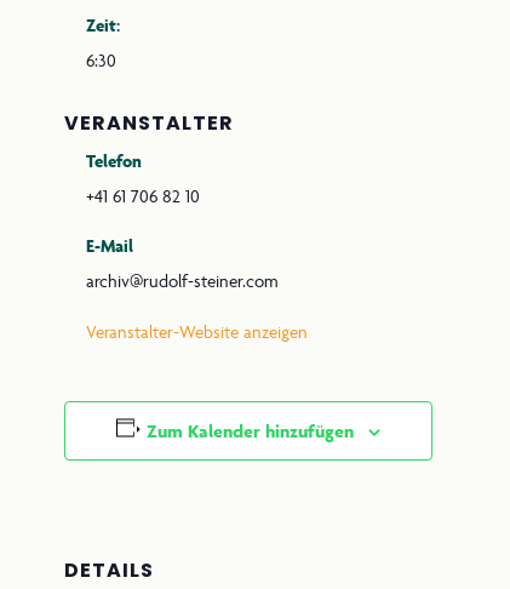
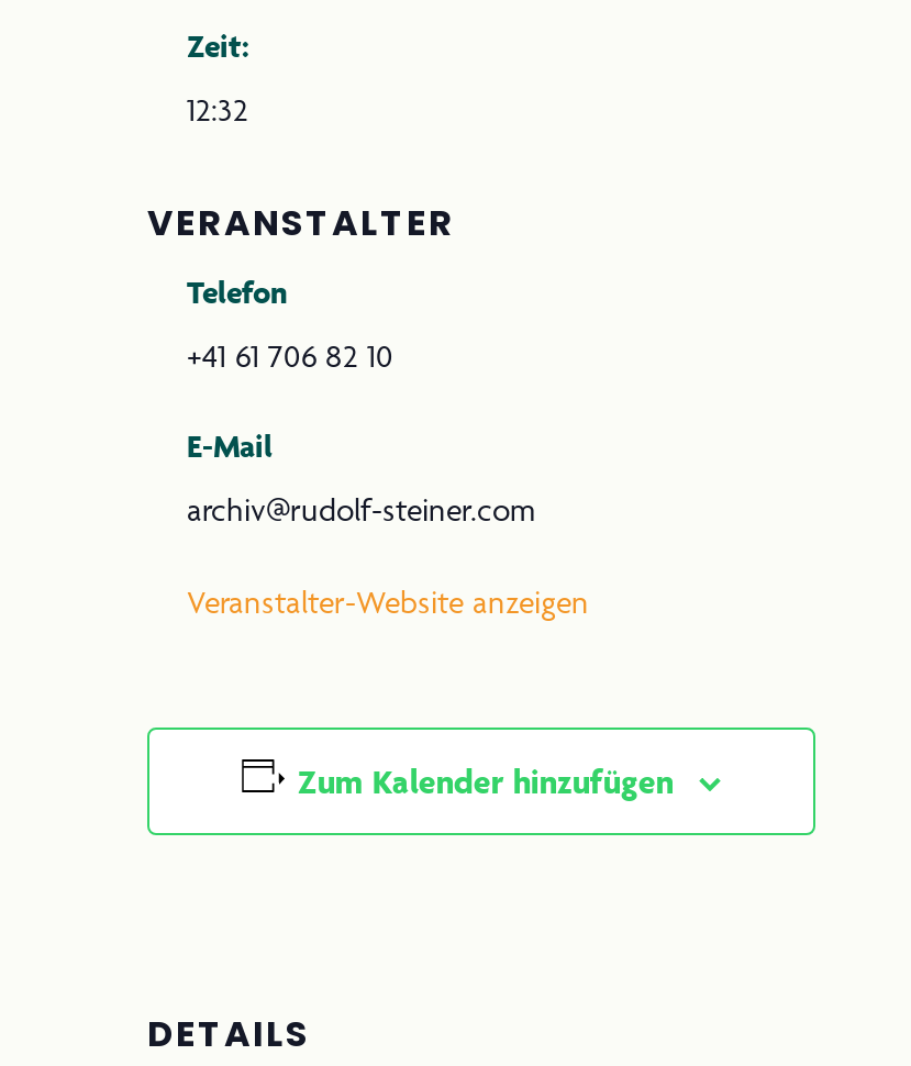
- 6:30
+ 12:32
